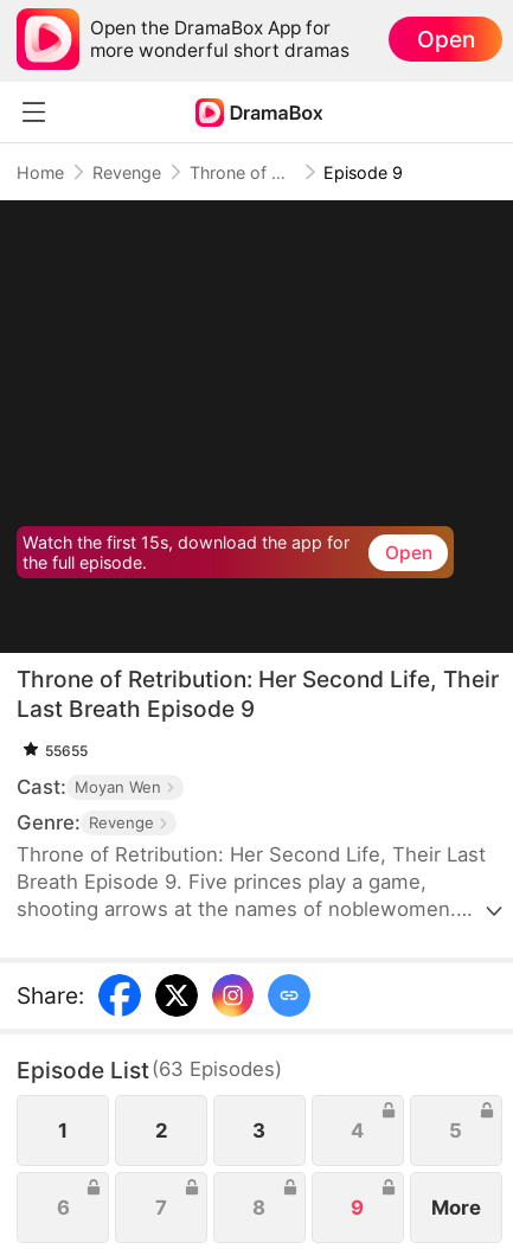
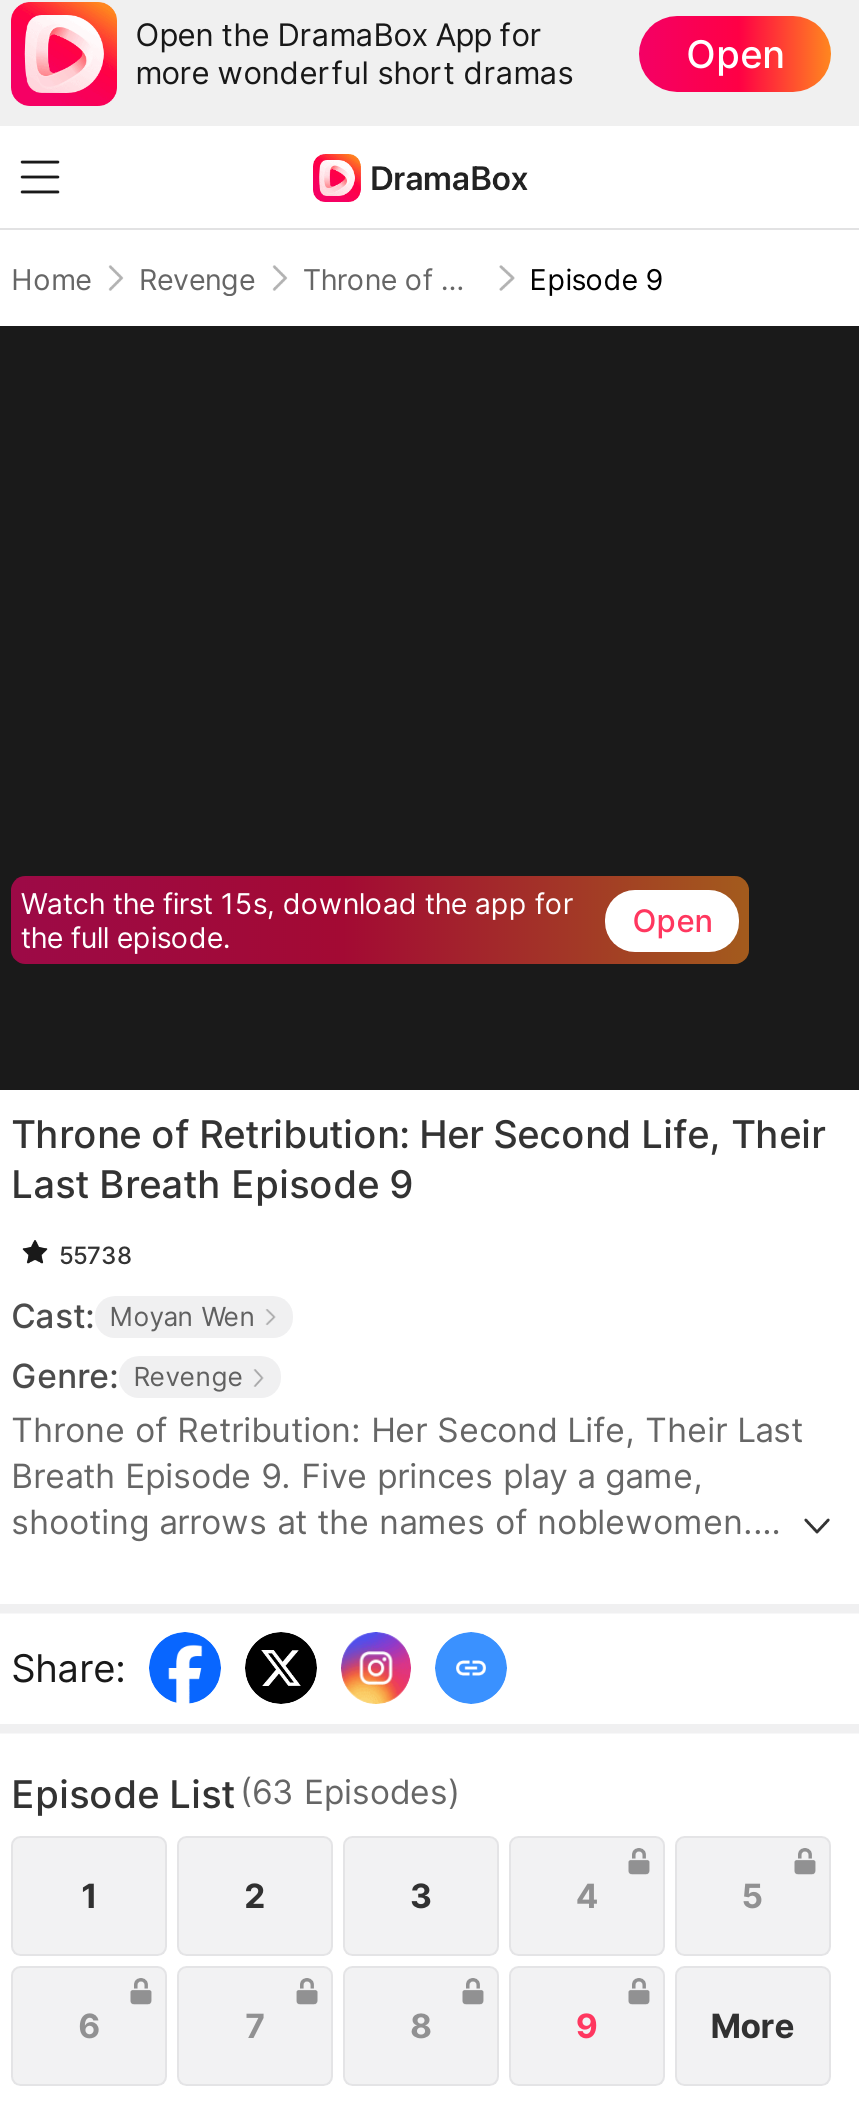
- 55655
+ 55738
